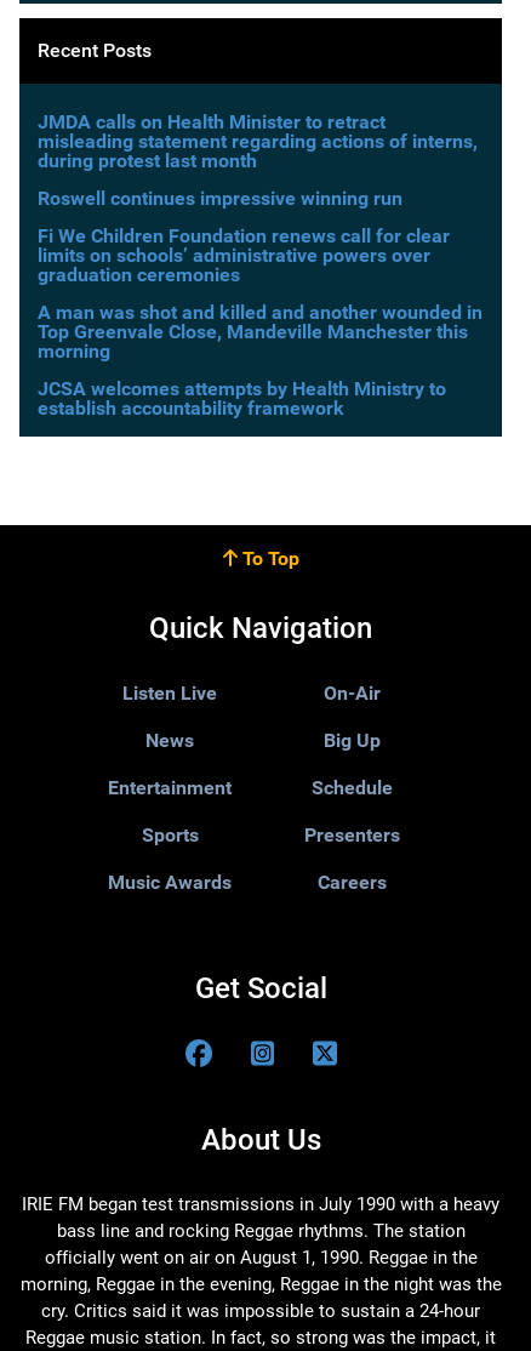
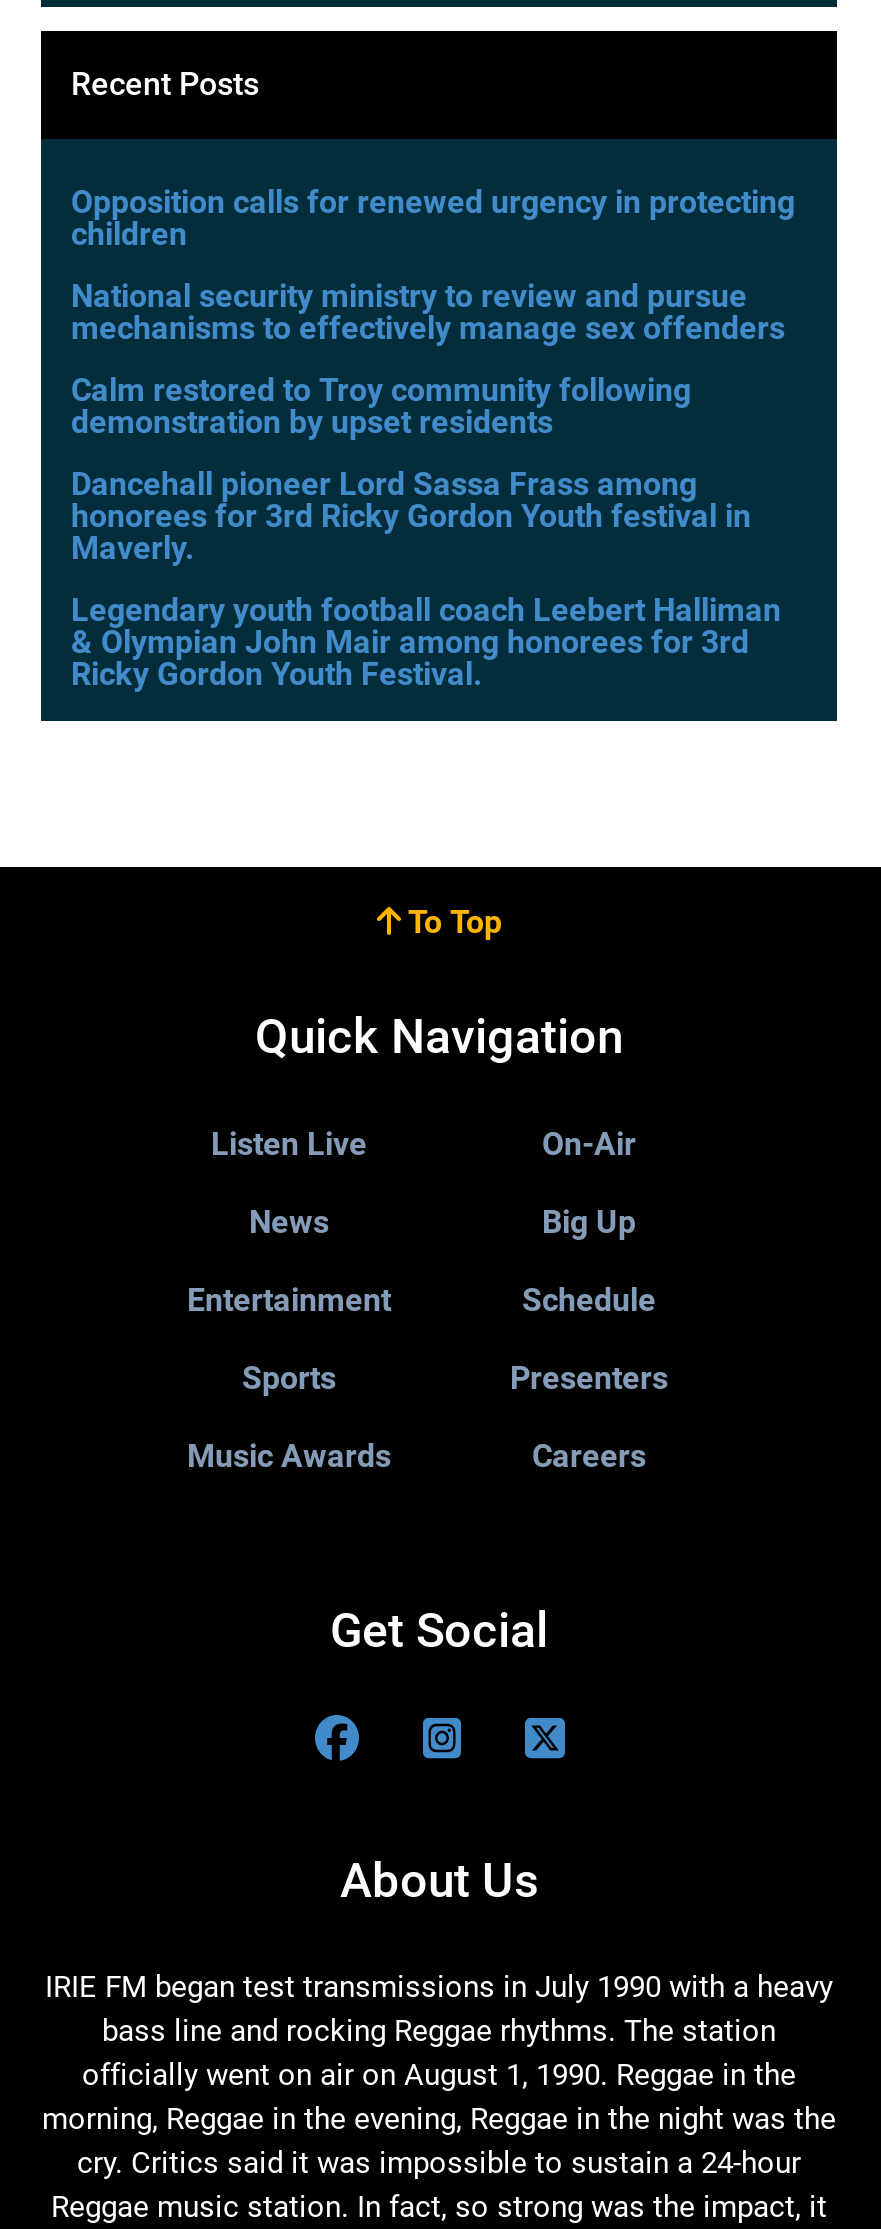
- JMDA calls on Health Minister to retract
- misleading statement regarding actions of interns,
- during protest last month
+ Opposition calls for renewed urgency in protecting
+ children

- Roswell continues impressive winning run
+ National security ministry to review and pursue
+ mechanisms to effectively manage sex offenders

- Fi We Children Foundation renews call for clear
- limits on schools’ administrative powers over
- graduation ceremonies
+ Calm restored to Troy community following
+ demonstration by upset residents

- A man was shot and killed and another wounded in
- Top Greenvale Close, Mandeville Manchester this
- morning
+ Dancehall pioneer Lord Sassa Frass among
+ honorees for 3rd Ricky Gordon Youth festival in
+ Maverly.

- JCSA welcomes attempts by Health Ministry to
- establish accountability framework
+ Legendary youth football coach Leebert Halliman
+ & Olympian John Mair among honorees for 3rd
+ Ricky Gordon Youth Festival.
